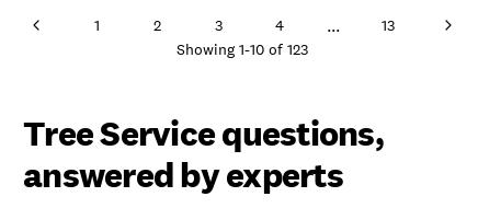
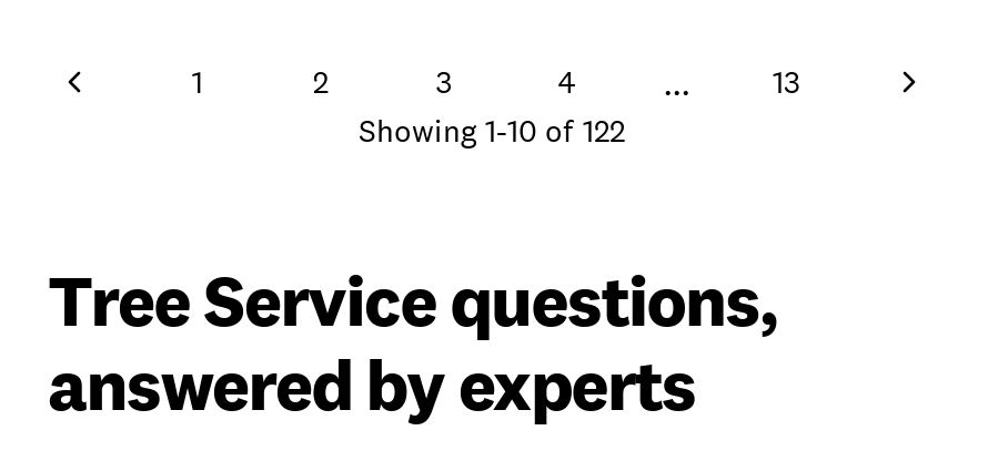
- Showing 1-10 of 123
+ Showing 1-10 of 122
